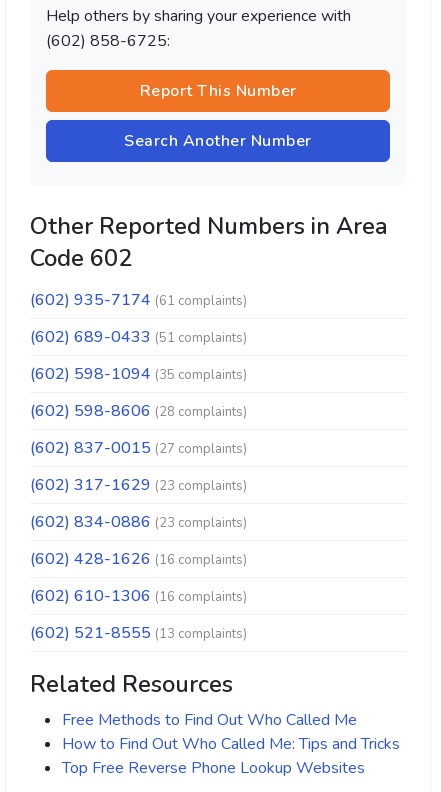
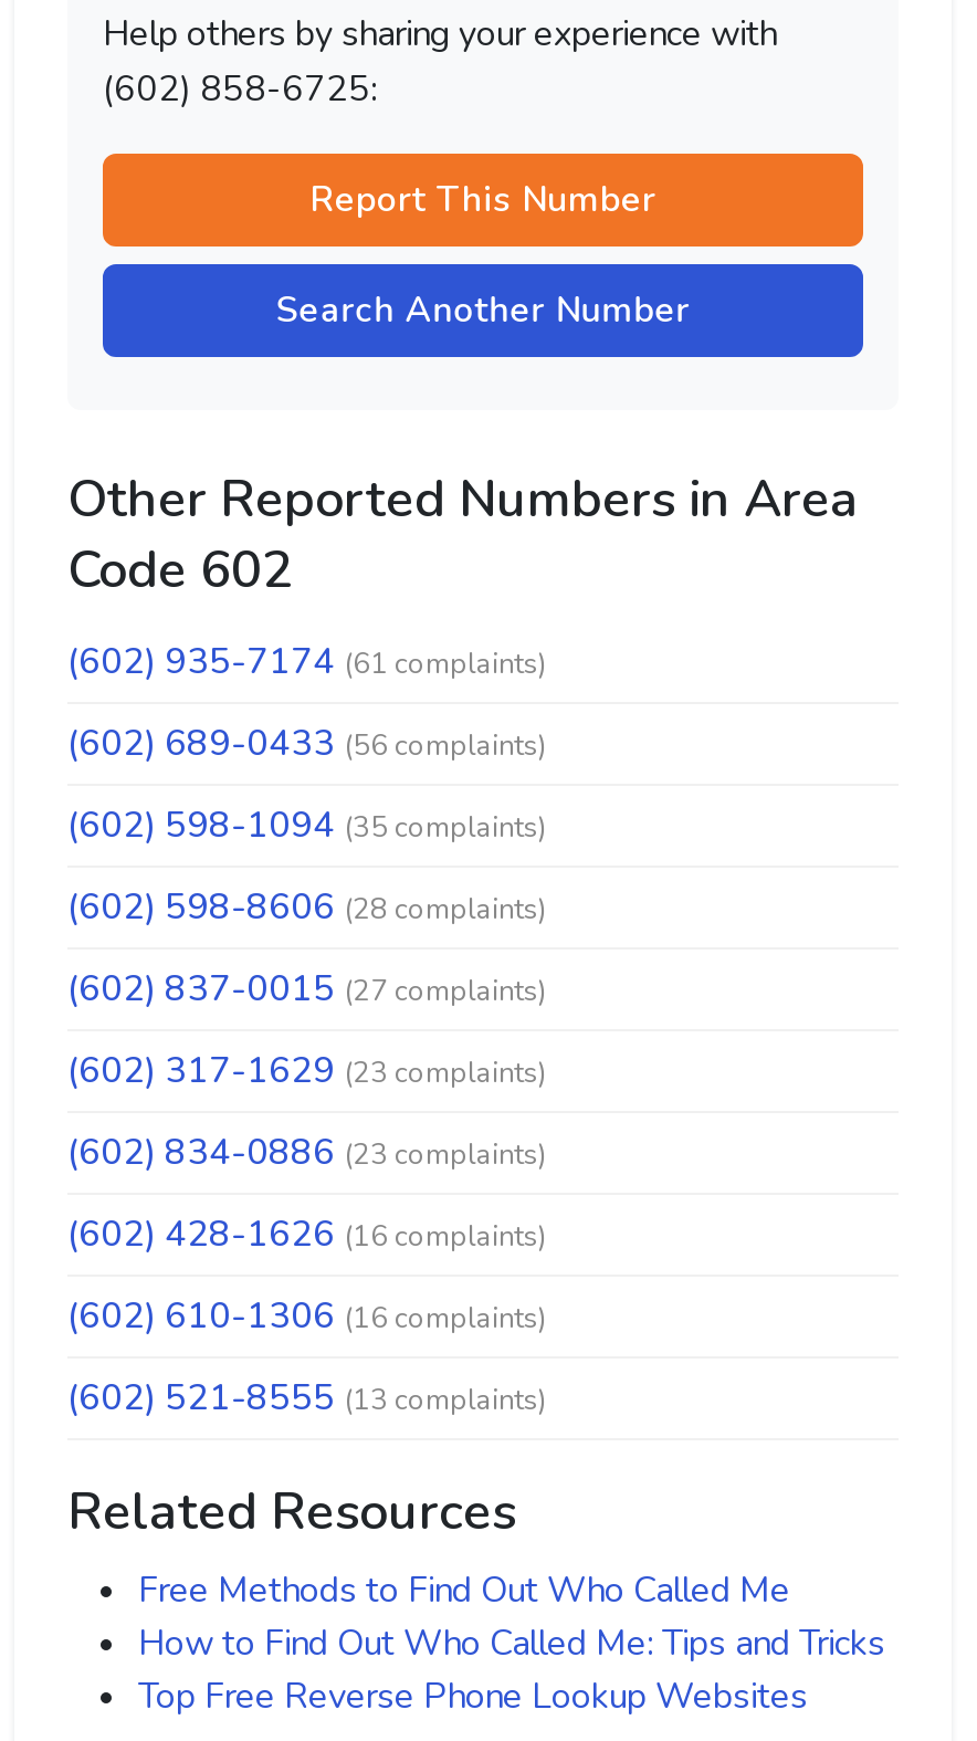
- (602) 689-0433 (51 complaints)
+ (602) 689-0433 (56 complaints)
